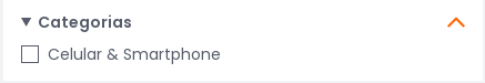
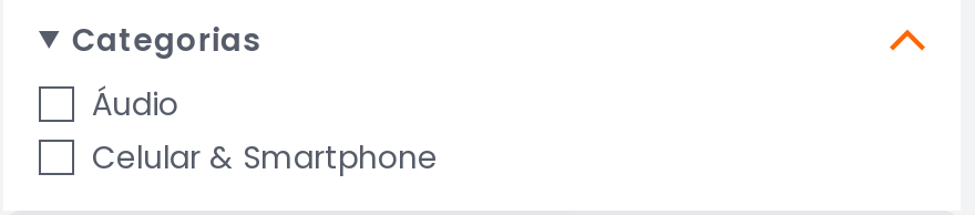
+ Áudio
